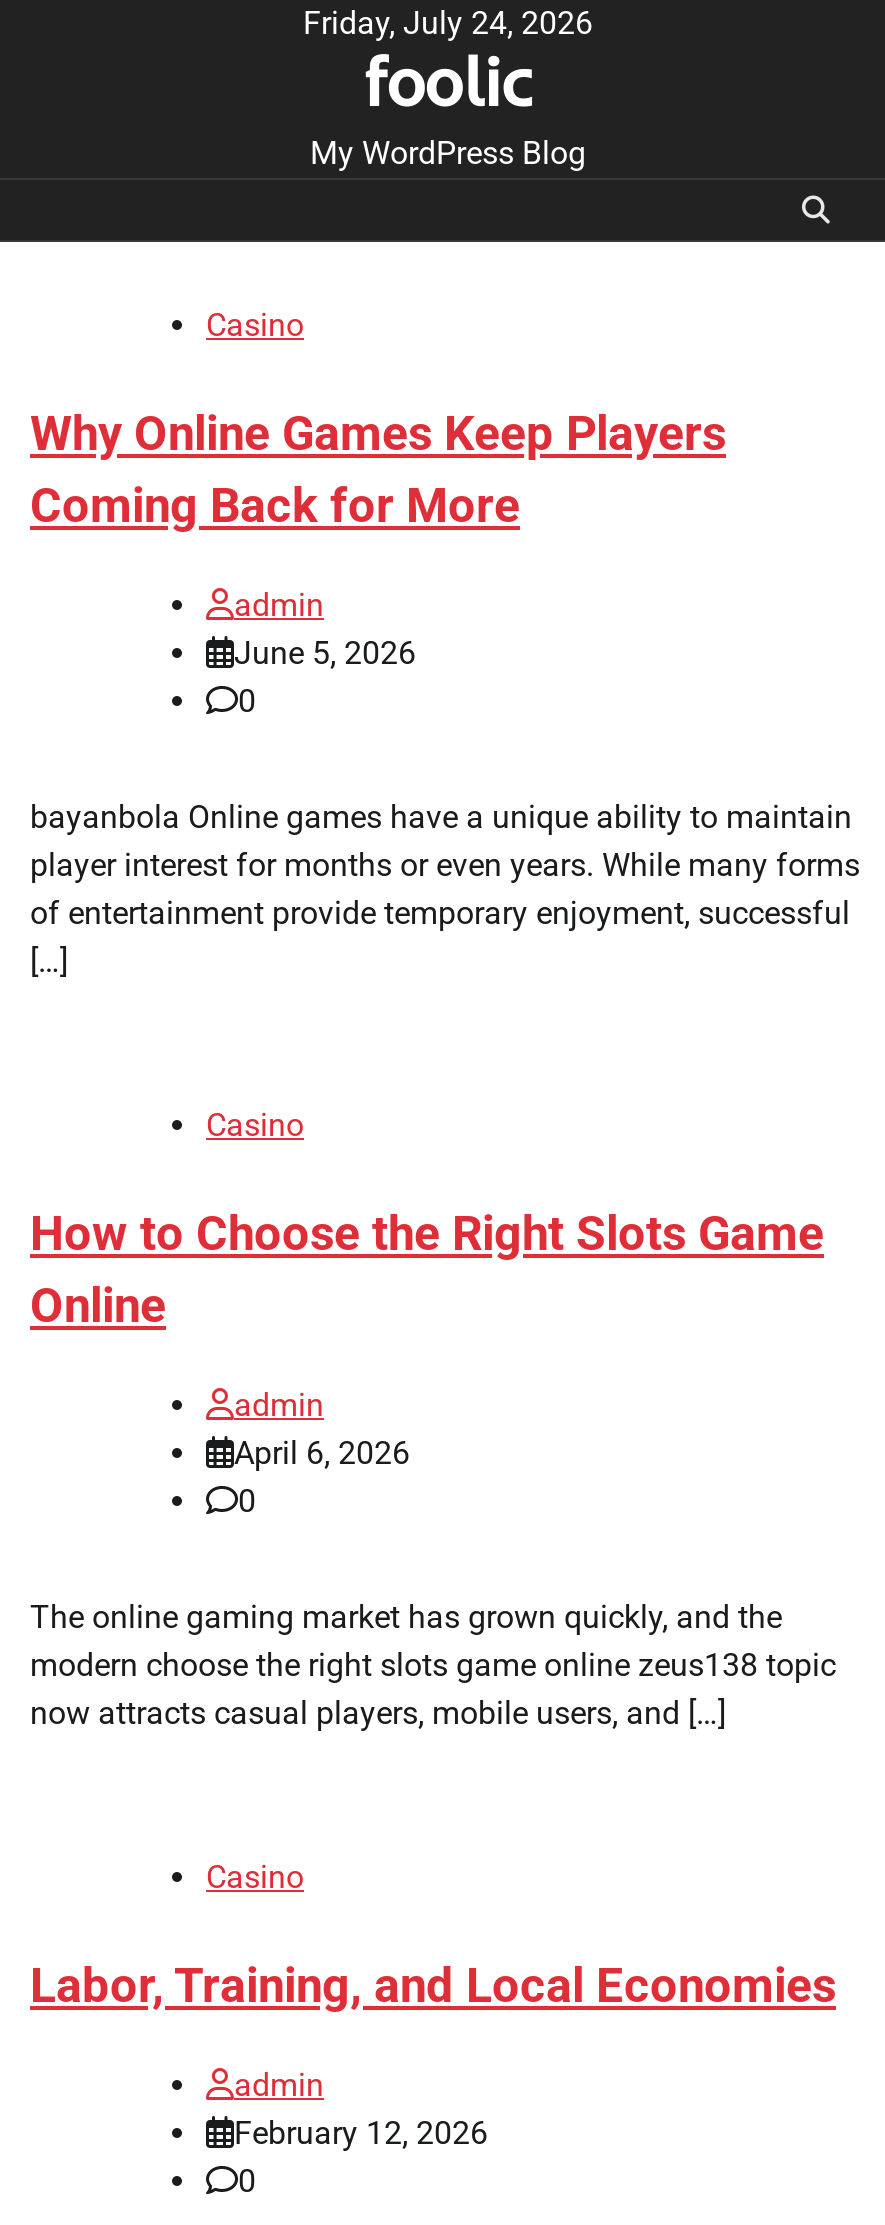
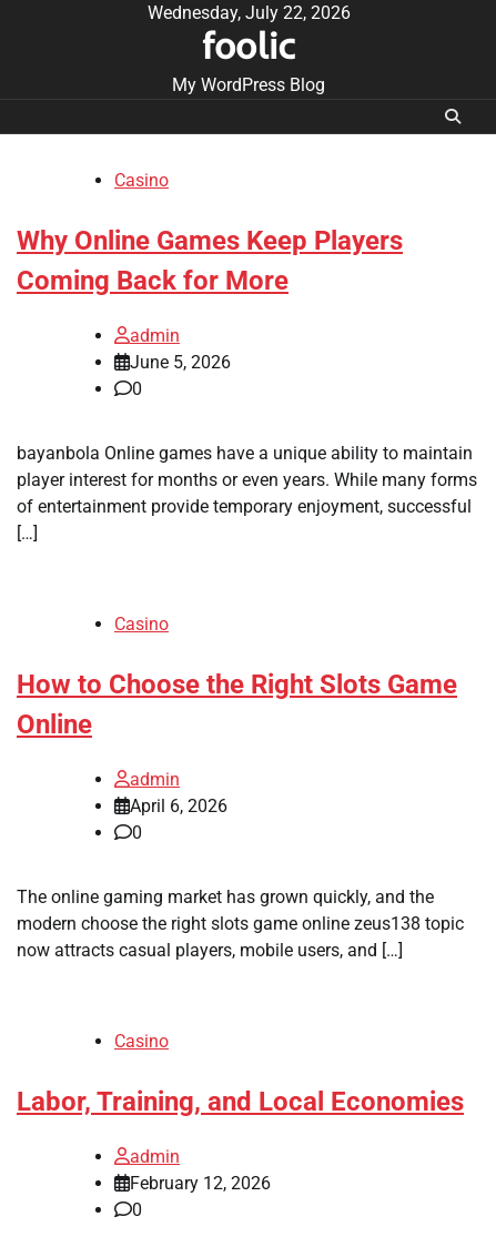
- Friday, July 24, 2026
+ Wednesday, July 22, 2026
